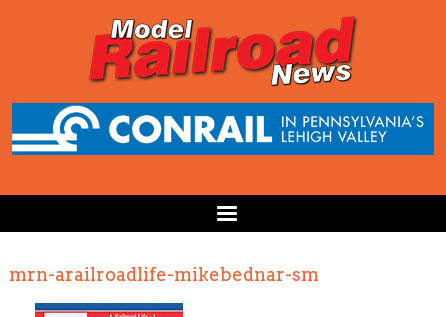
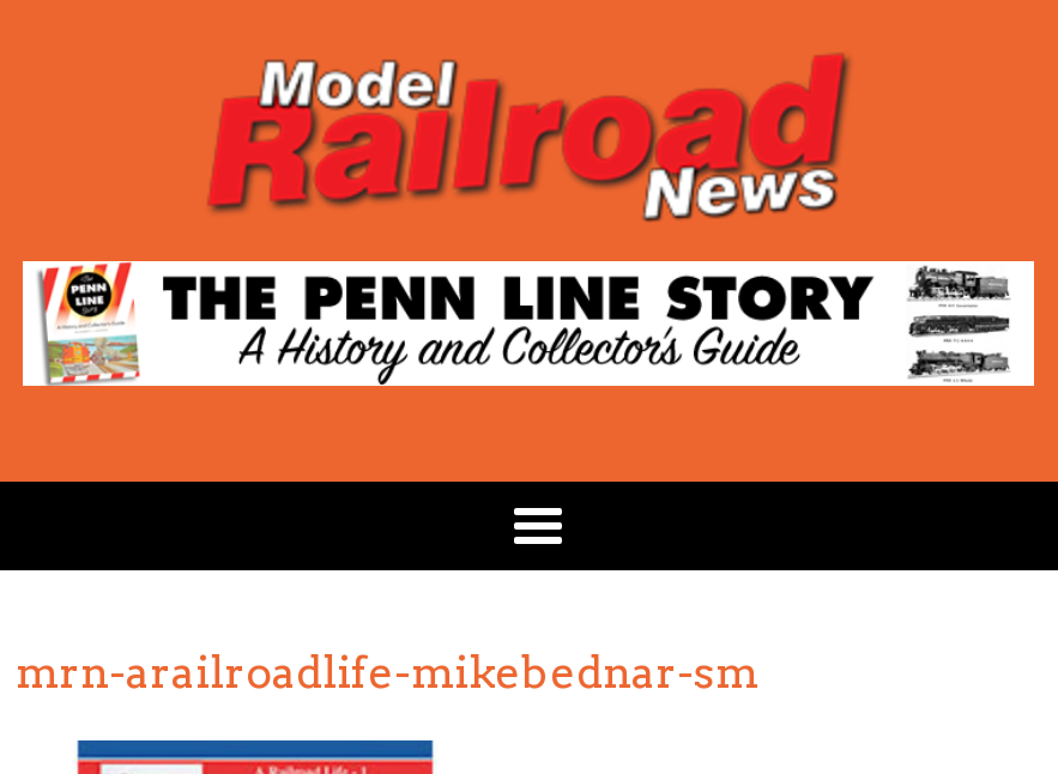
- [image]
+ [image]
